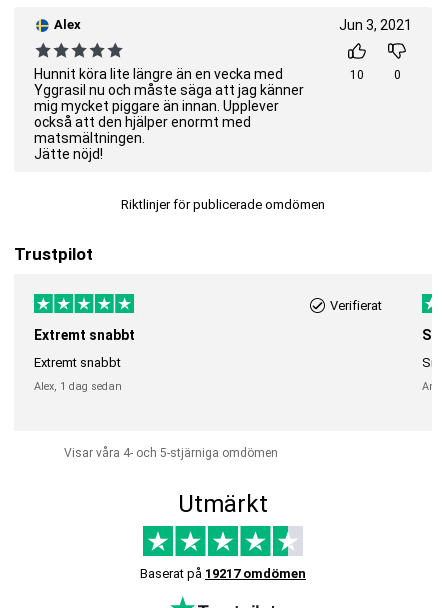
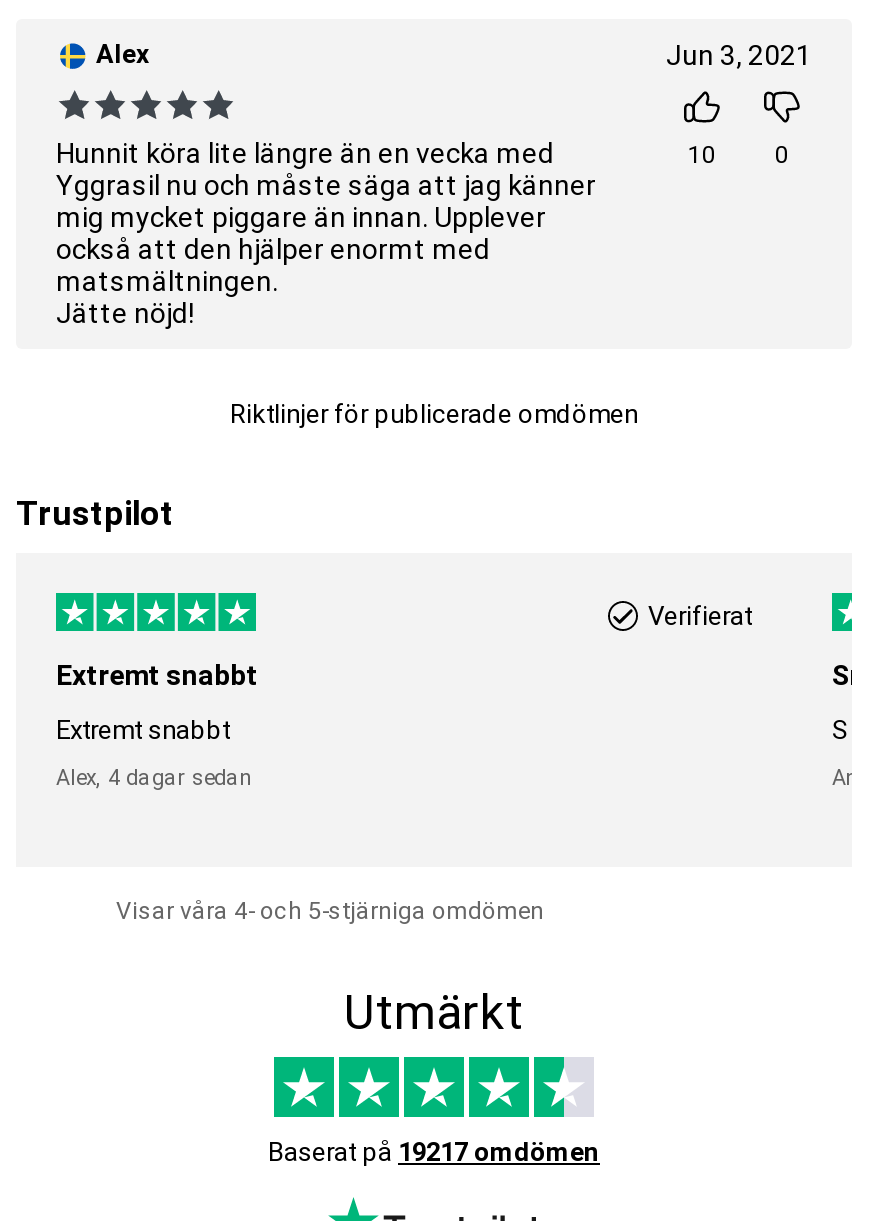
- Alex, 1 dag sedan
+ Alex, 4 dagar sedan
